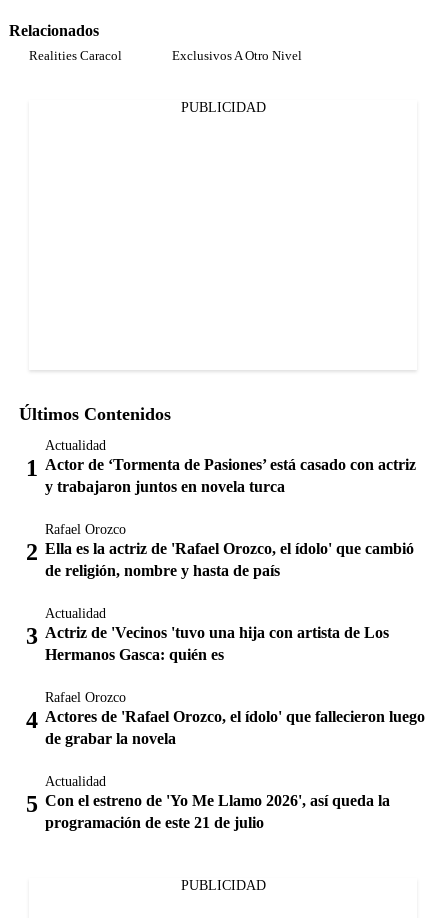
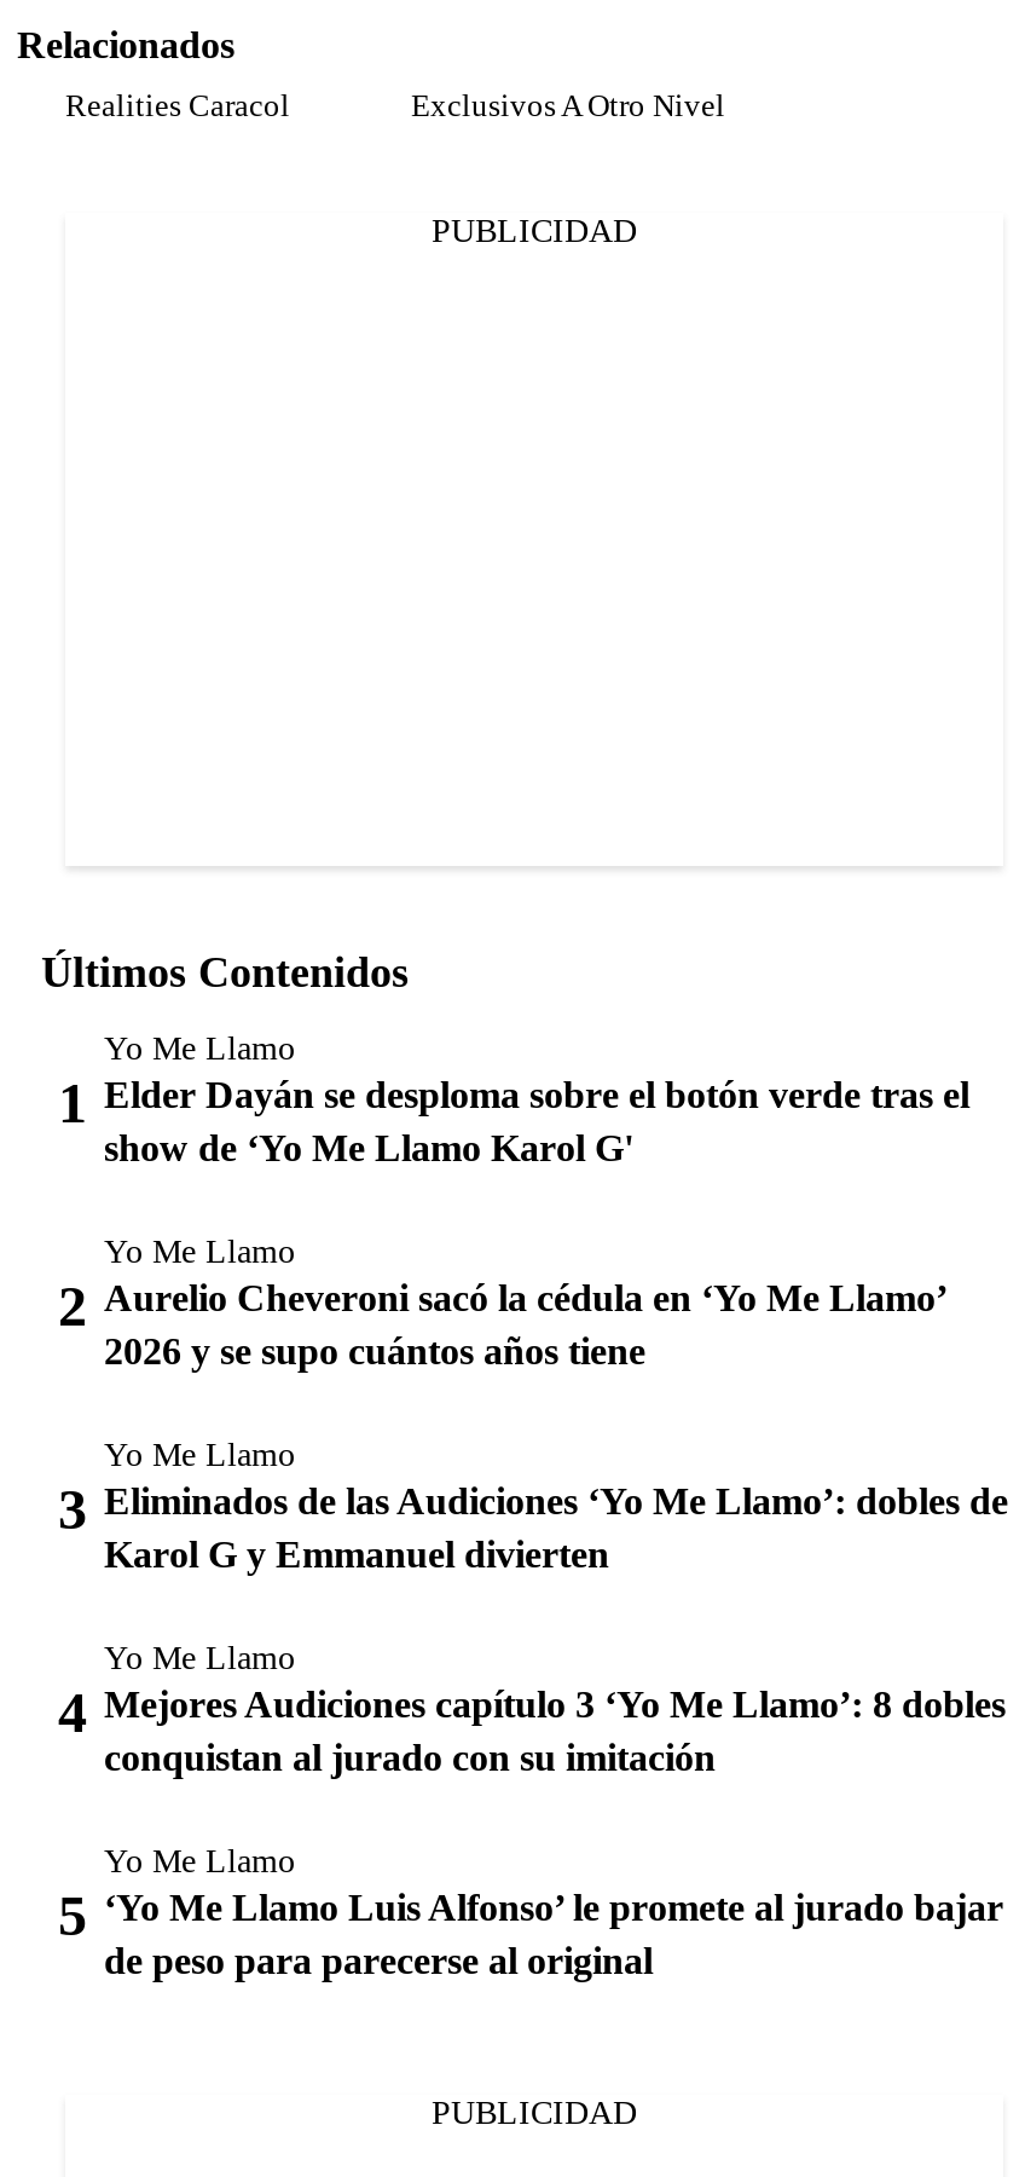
- Actualidad
- Actor de ‘Tormenta de Pasiones’ está casado con actriz
- y trabajaron juntos en novela turca
+ Yo Me Llamo
+ Elder Dayán se desploma sobre el botón verde tras el
+ show de ‘Yo Me Llamo Karol G'

- Rafael Orozco
- Ella es la actriz de 'Rafael Orozco, el ídolo' que cambió
- de religión, nombre y hasta de país
+ Yo Me Llamo
+ Aurelio Cheveroni sacó la cédula en ‘Yo Me Llamo’
+ 2026 y se supo cuántos años tiene

- Actualidad
- Actriz de 'Vecinos 'tuvo una hija con artista de Los
- Hermanos Gasca: quién es
+ Yo Me Llamo
+ Eliminados de las Audiciones ‘Yo Me Llamo’: dobles de
+ Karol G y Emmanuel divierten

- Rafael Orozco
- Actores de 'Rafael Orozco, el ídolo' que fallecieron luego
- de grabar la novela
+ Yo Me Llamo
+ Mejores Audiciones capítulo 3 ‘Yo Me Llamo’: 8 dobles
+ conquistan al jurado con su imitación

- Actualidad
- Con el estreno de 'Yo Me Llamo 2026', así queda la
- programación de este 21 de julio
+ Yo Me Llamo
+ ‘Yo Me Llamo Luis Alfonso’ le promete al jurado bajar
+ de peso para parecerse al original
